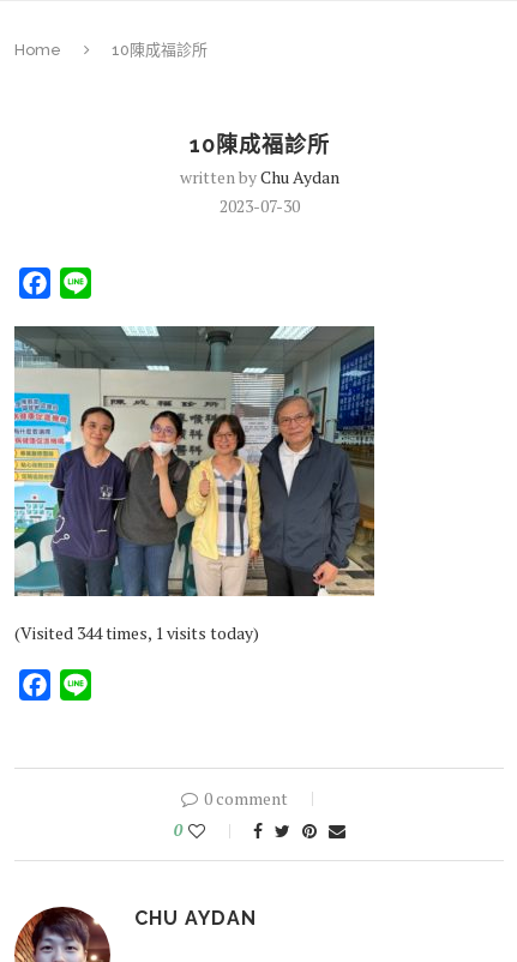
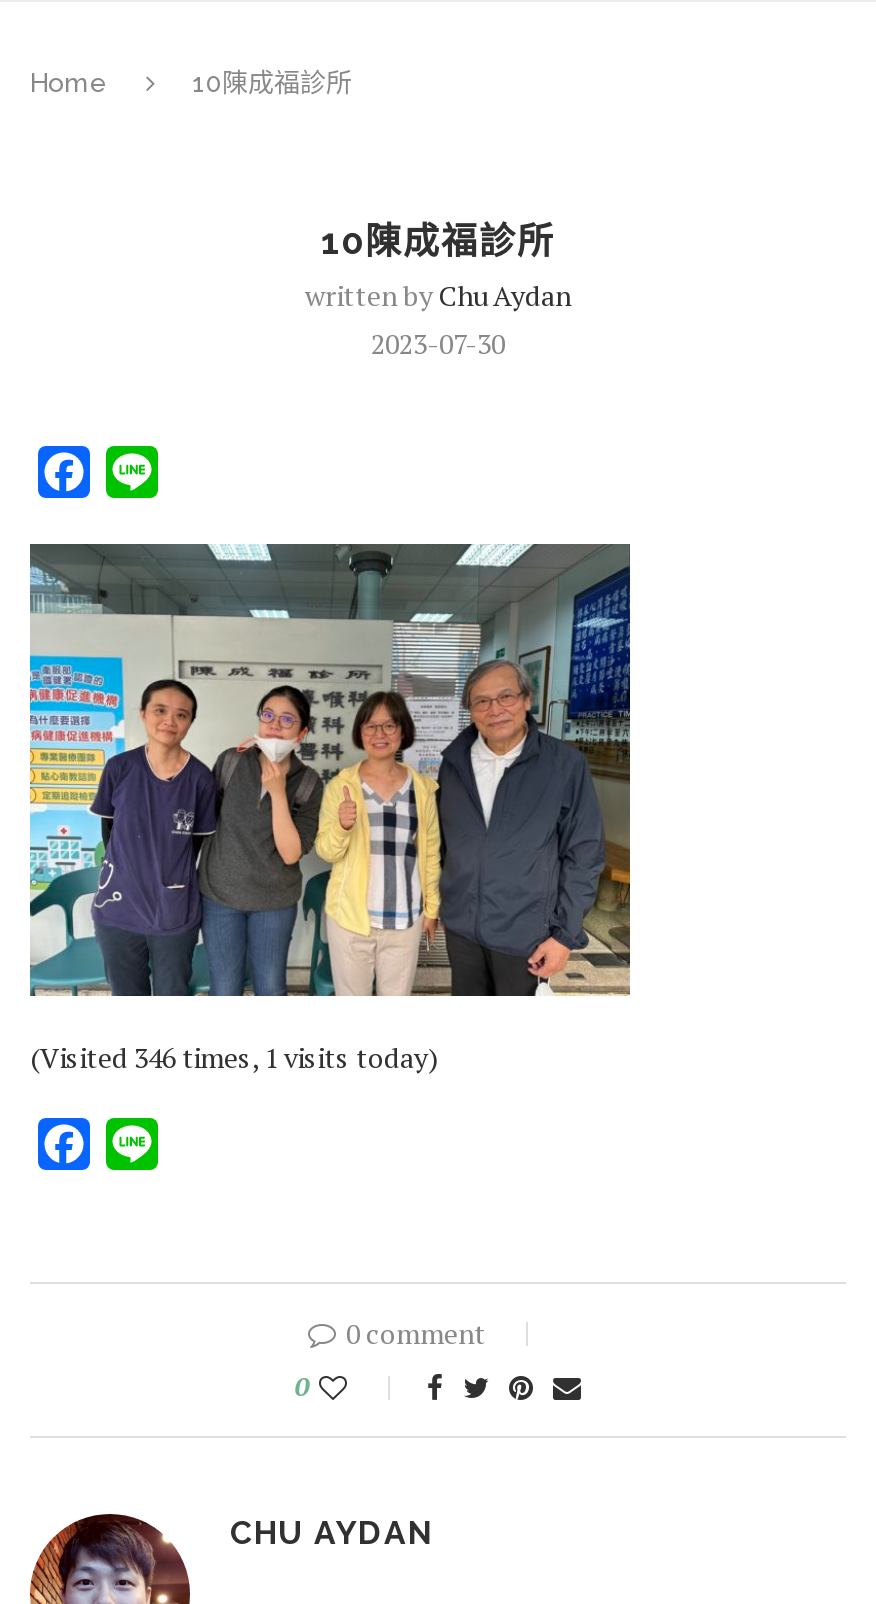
- (Visited 344 times, 1 visits today)
+ (Visited 346 times, 1 visits today)
